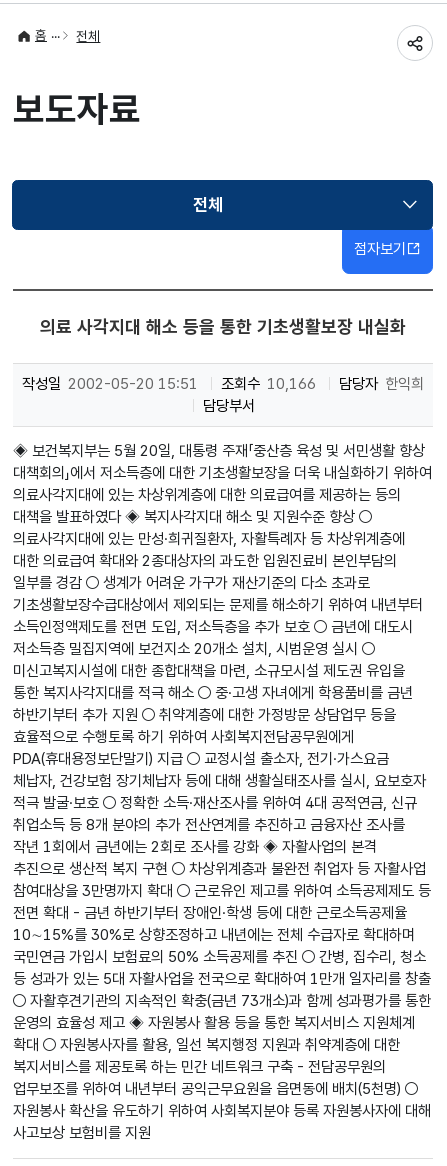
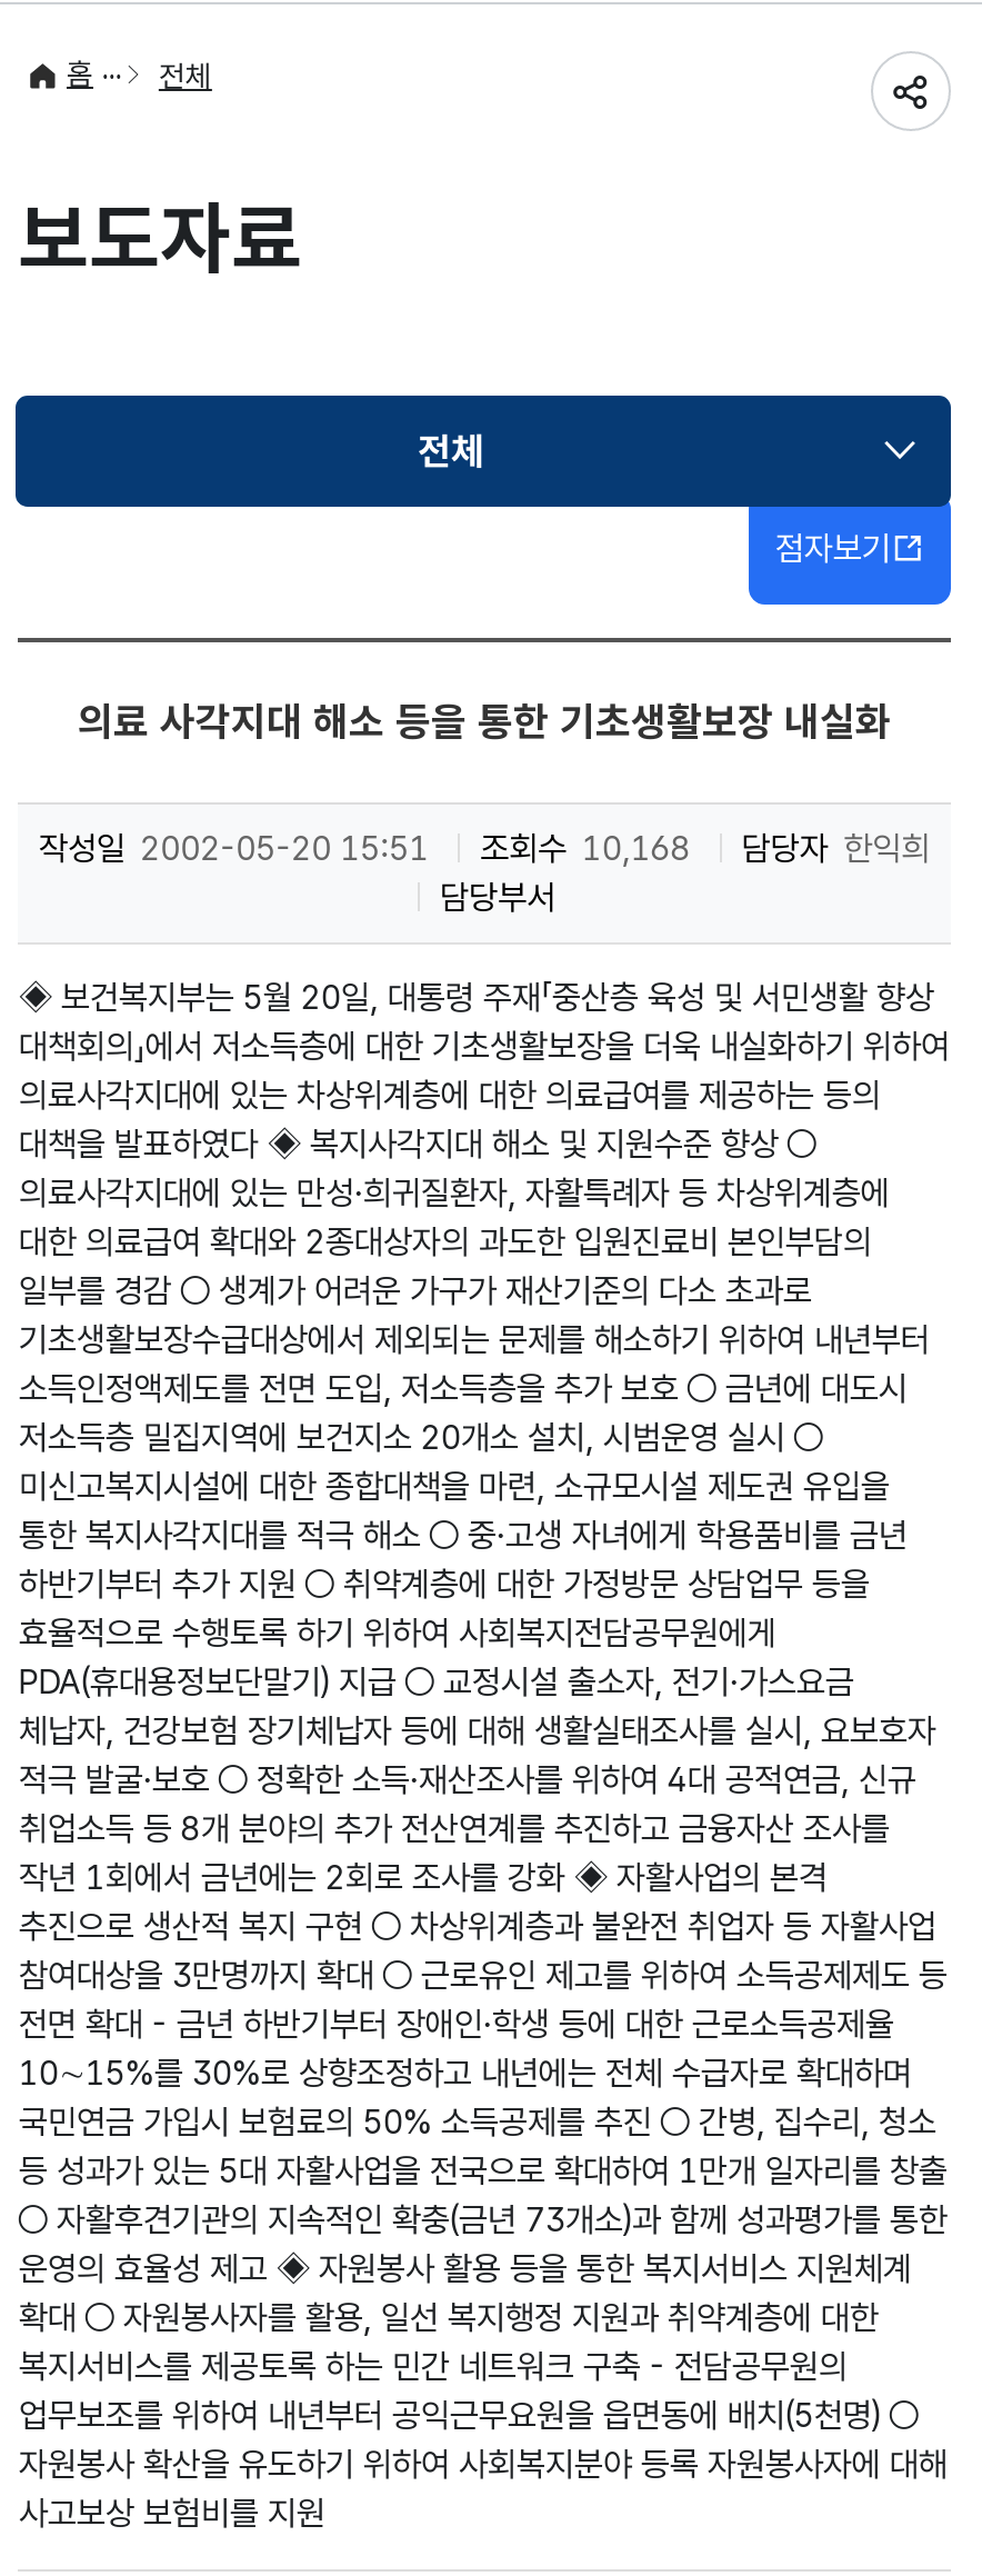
- 작성일 2002-05-20 15:51 조회수 10,166 담당자 한익희
+ 작성일 2002-05-20 15:51 조회수 10,168 담당자 한익희
